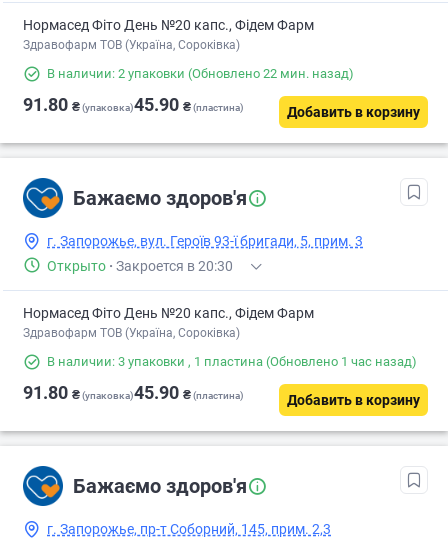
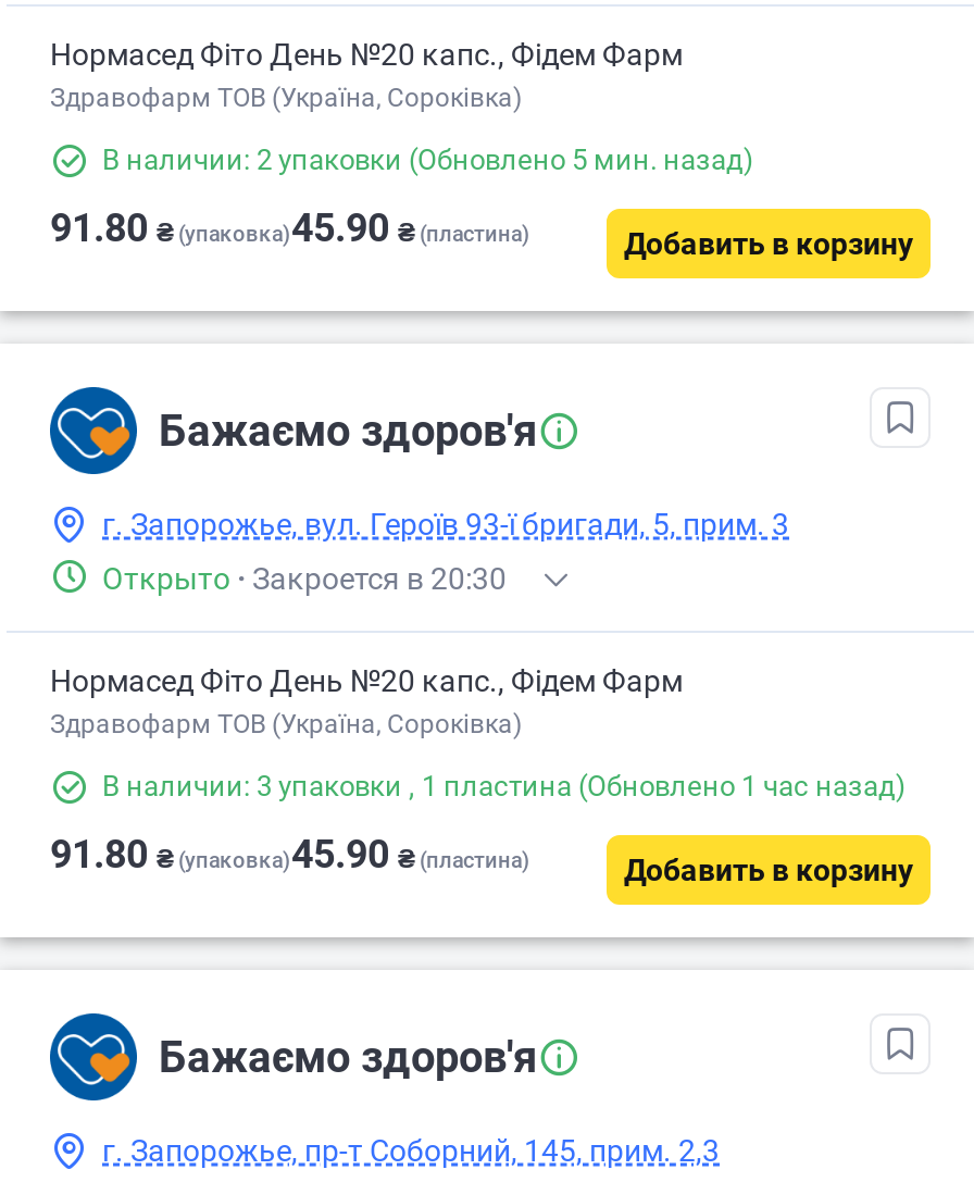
- В наличии: 2 упаковки (Обновлено 22 мин. назад)
+ В наличии: 2 упаковки (Обновлено 5 мин. назад)
